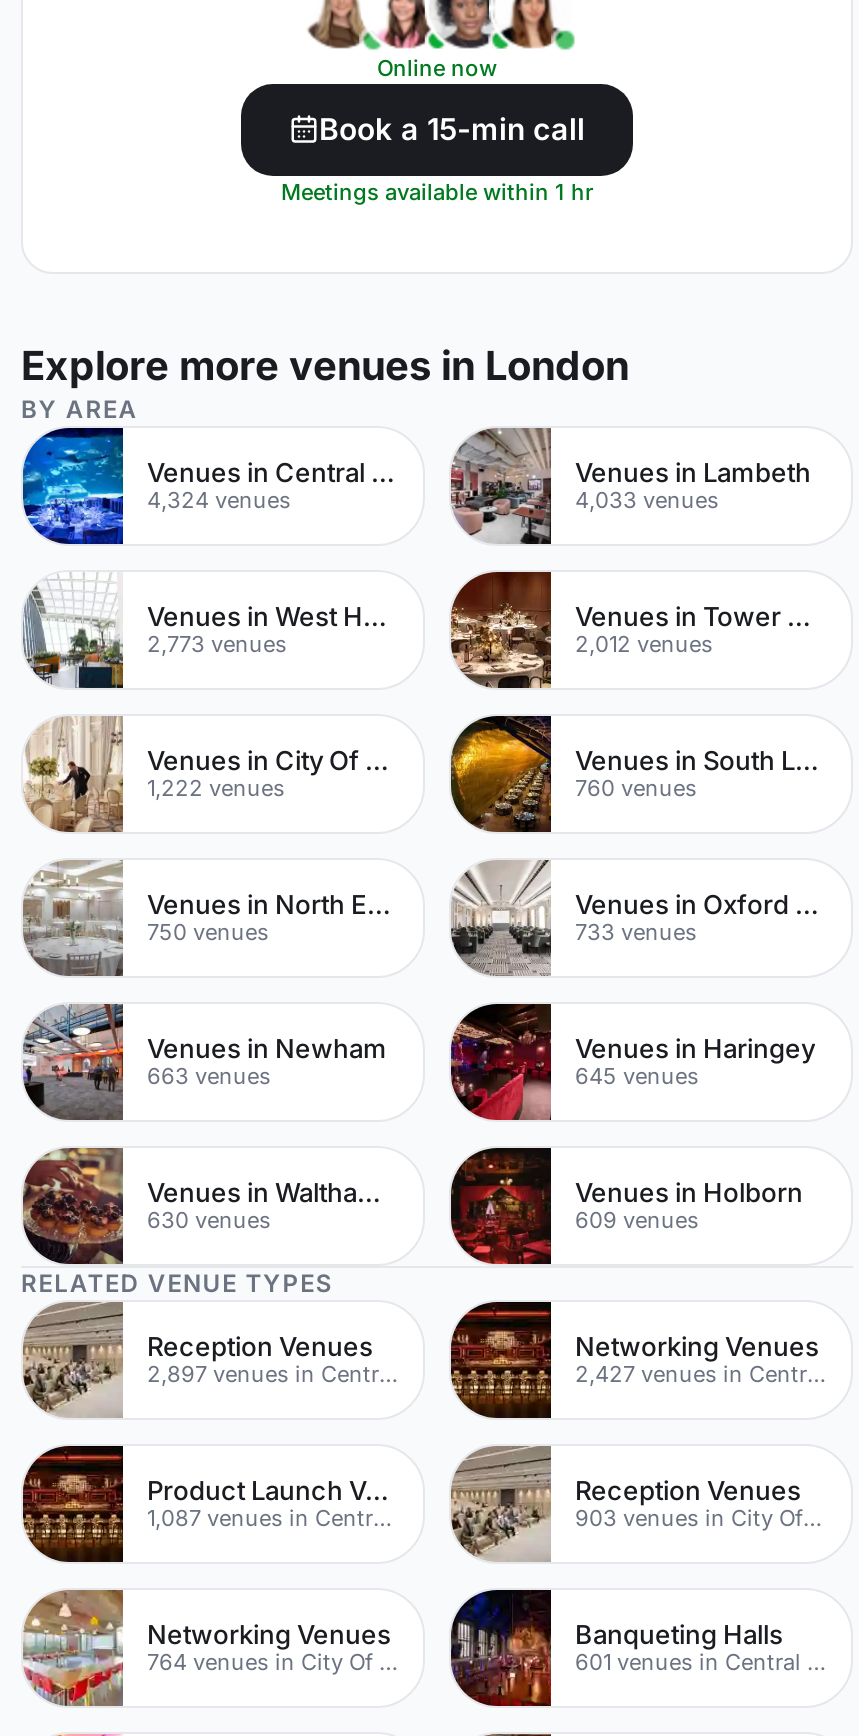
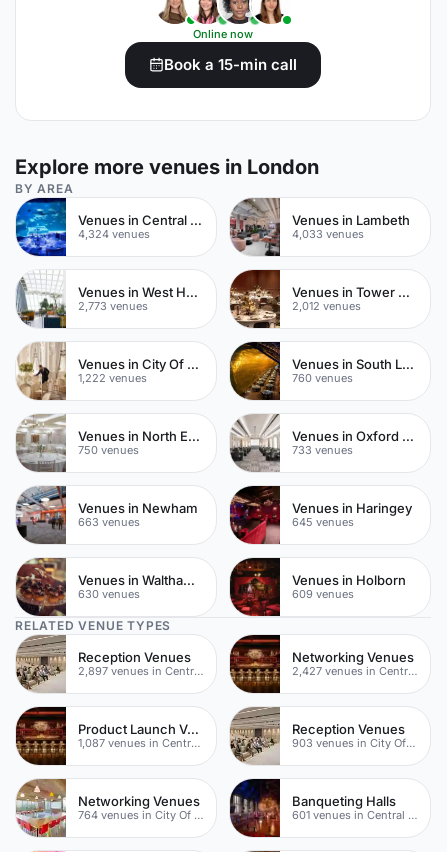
- Meetings available within 1 hr
